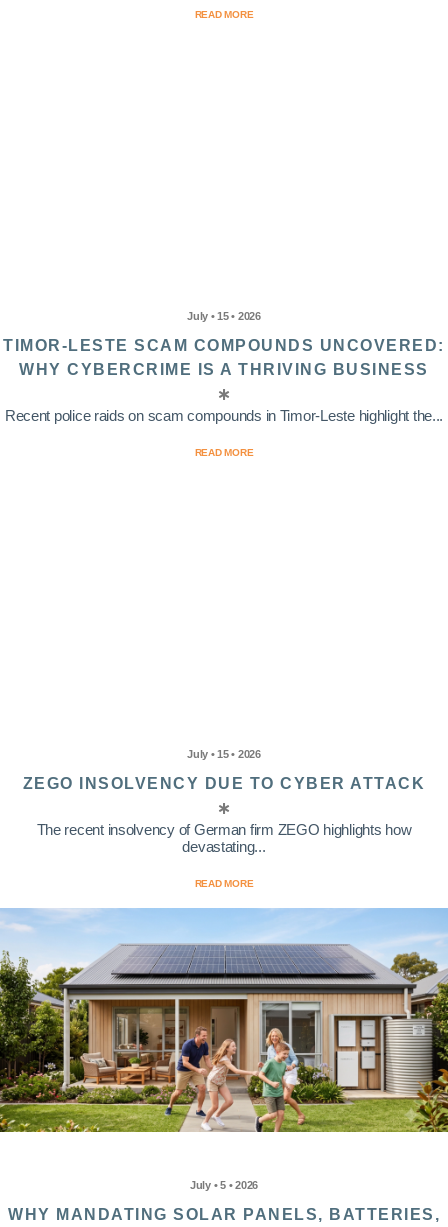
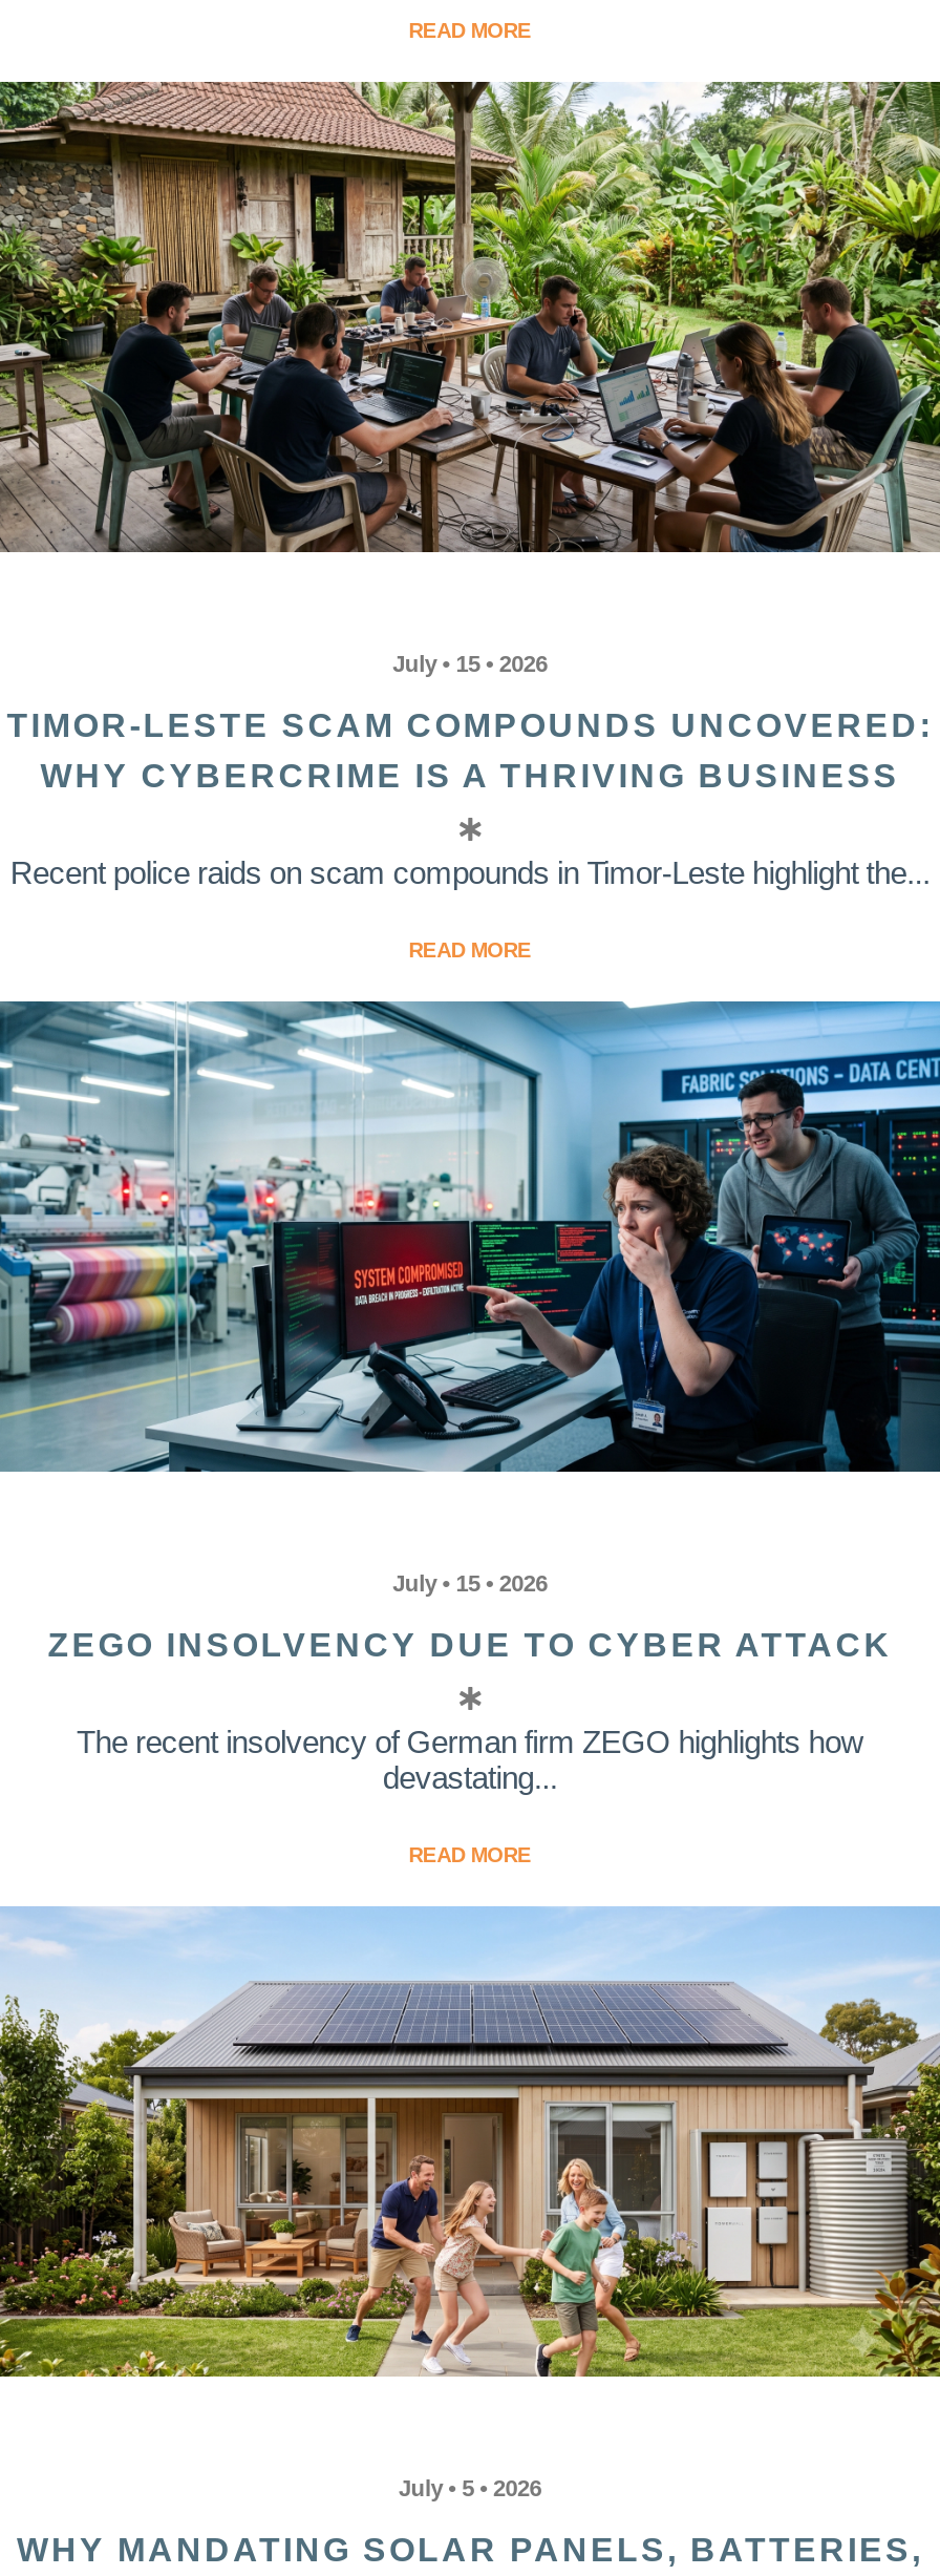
+ [image]

+ [image]
